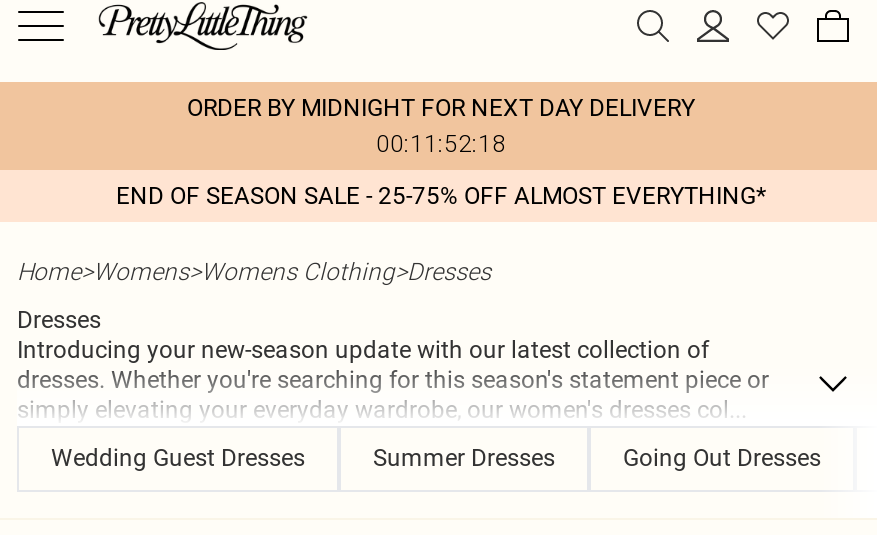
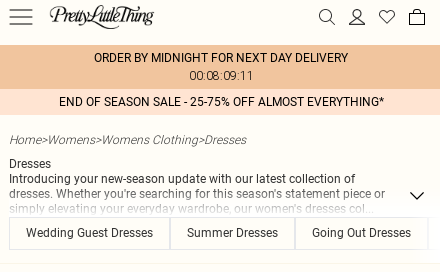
- 00:11:52:18
+ 00:08:09:11
